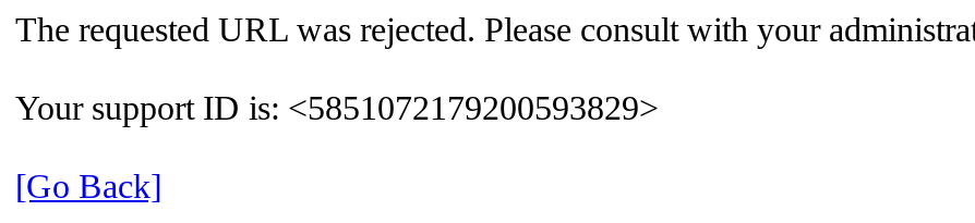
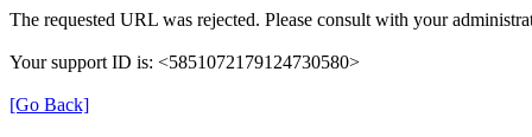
- Your support ID is: <5851072179200593829>
+ Your support ID is: <5851072179124730580>
